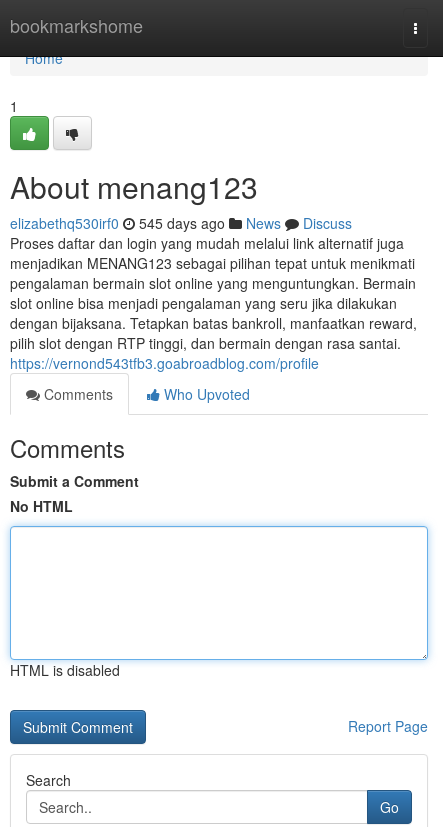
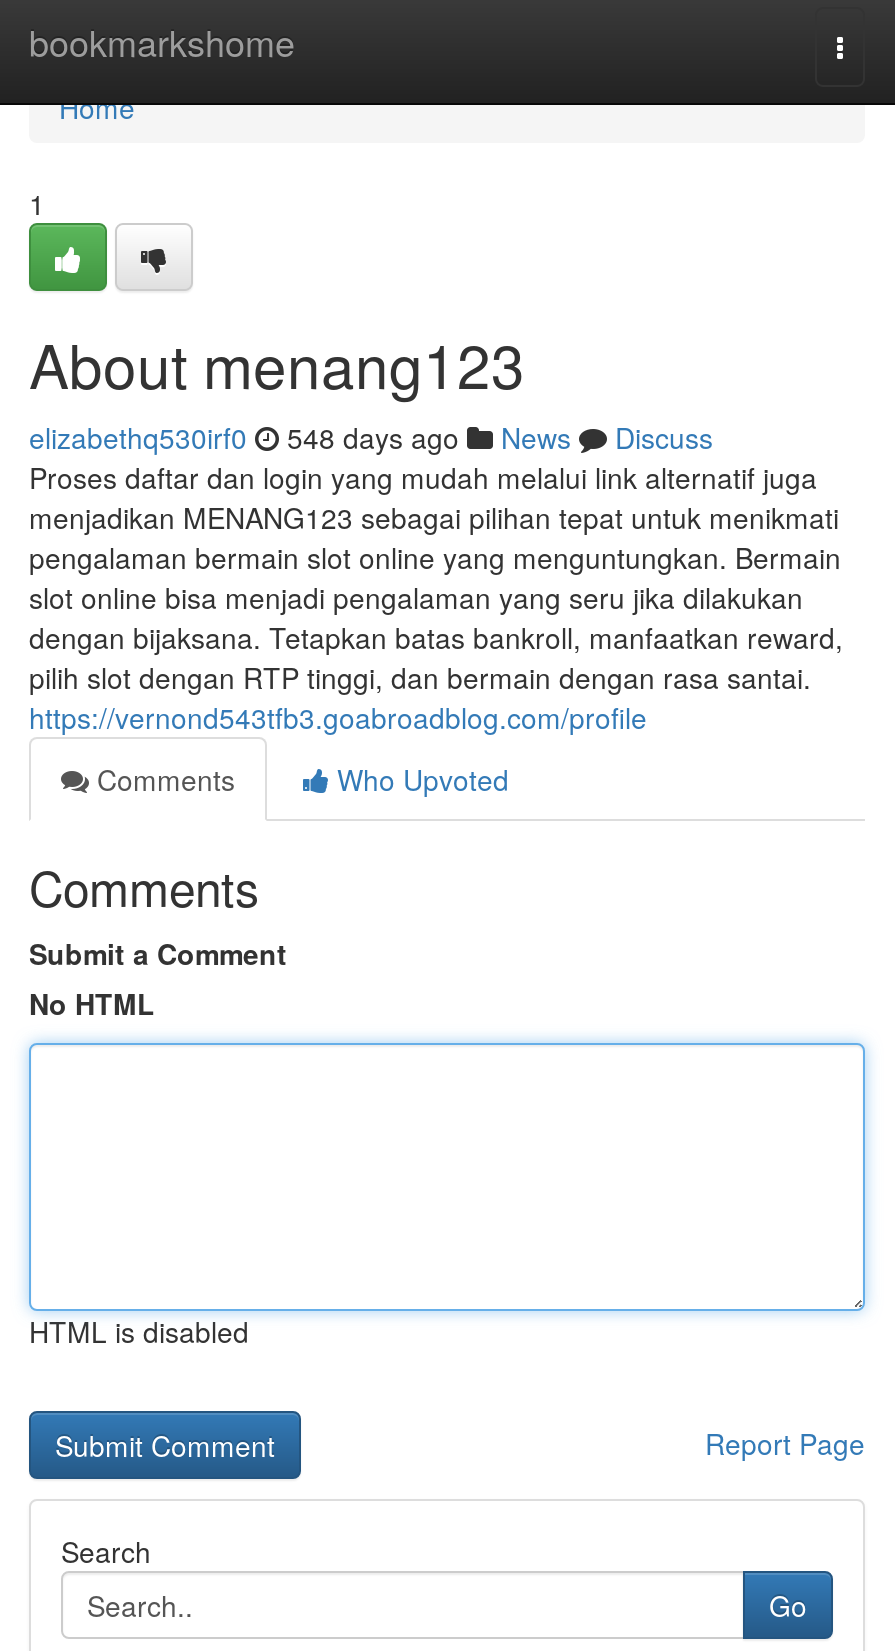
- elizabethq530irf0 545 days ago News Discuss
+ elizabethq530irf0 548 days ago News Discuss
